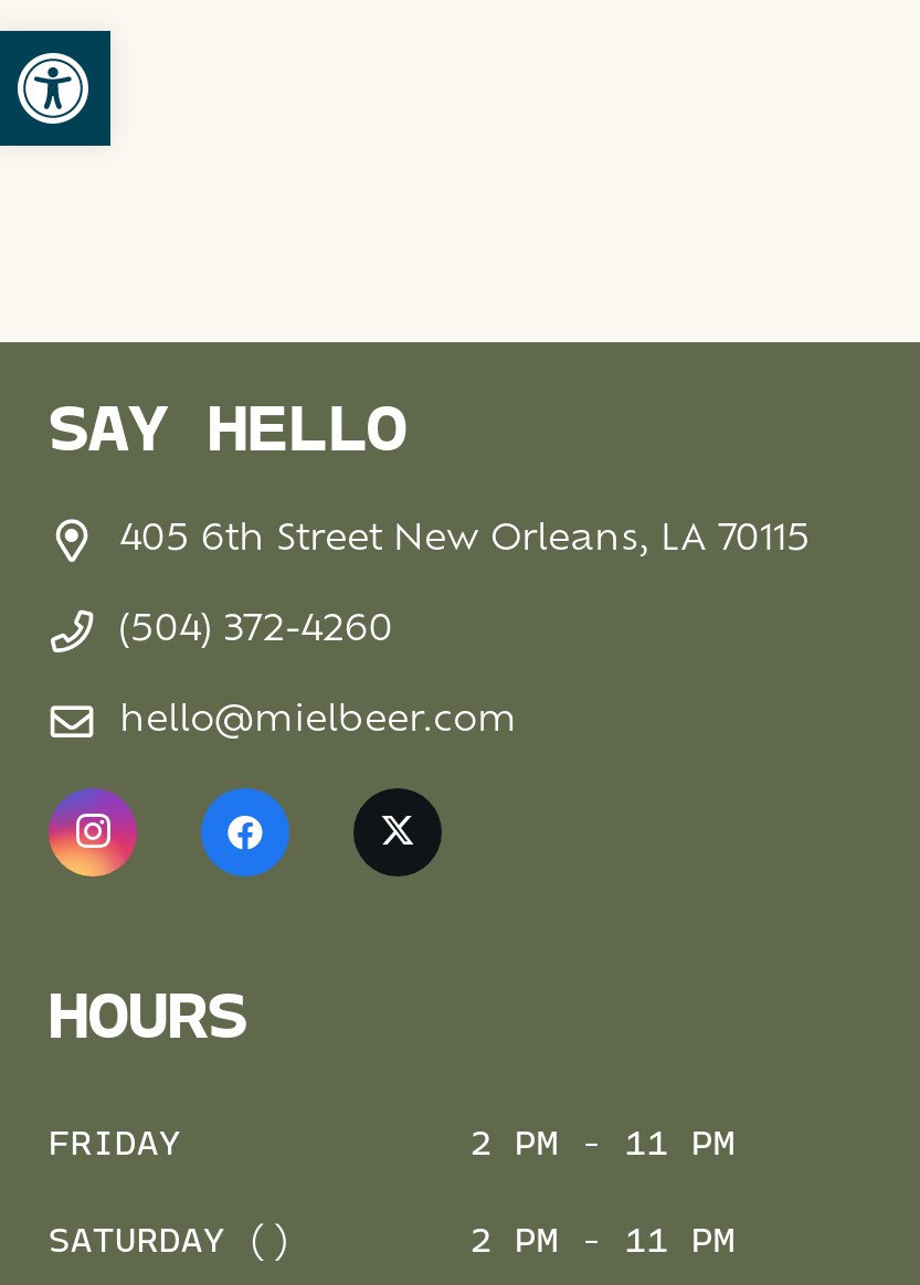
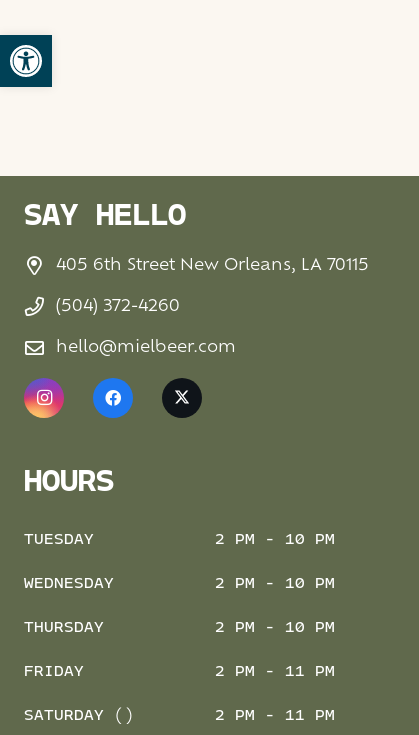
+ TUESDAY
+ 2 PM - 10 PM
+ WEDNESDAY
+ 2 PM - 10 PM
+ THURSDAY
+ 2 PM - 10 PM
